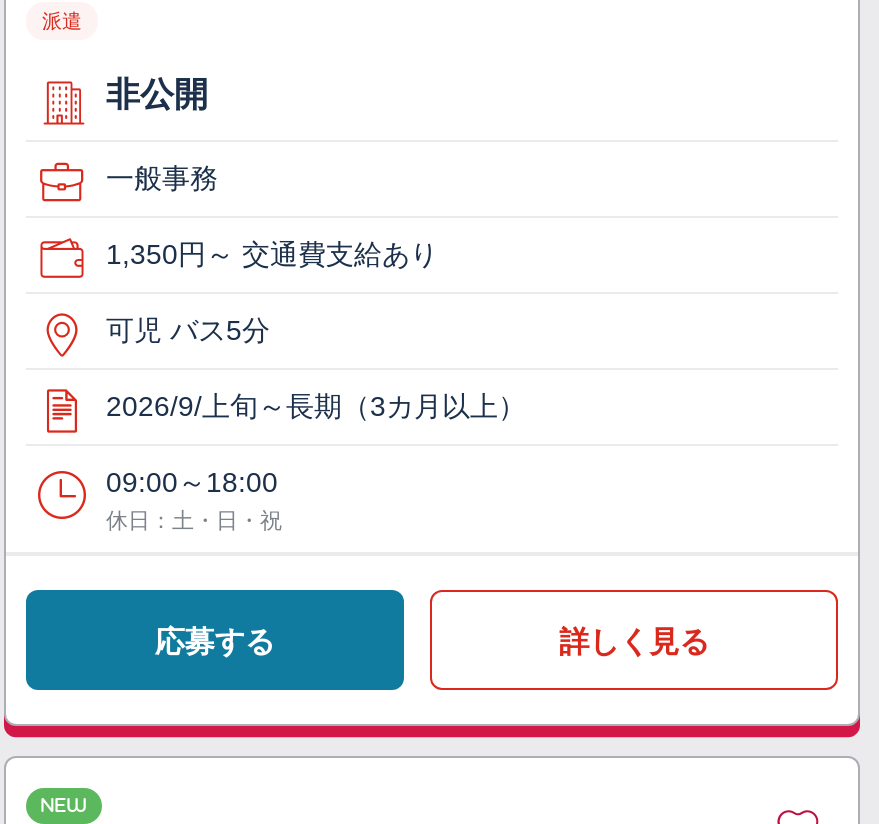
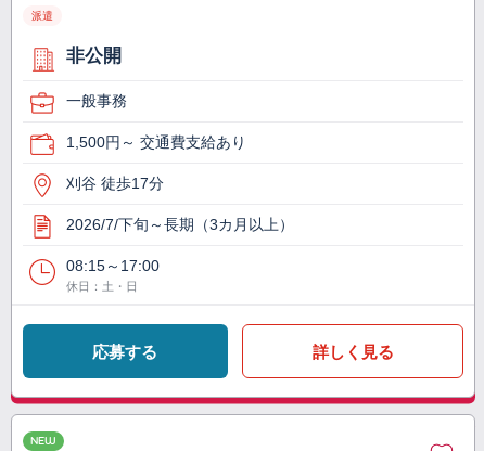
- 1,350円～ 交通費支給あり
+ 1,500円～ 交通費支給あり

- 可児 バス5分
+ 刈谷 徒歩17分

- 2026/9/上旬～長期（3カ月以上）
+ 2026/7/下旬～長期（3カ月以上）

- 09:00～18:00
- 休日：土・日・祝
+ 08:15～17:00
+ 休日：土・日
